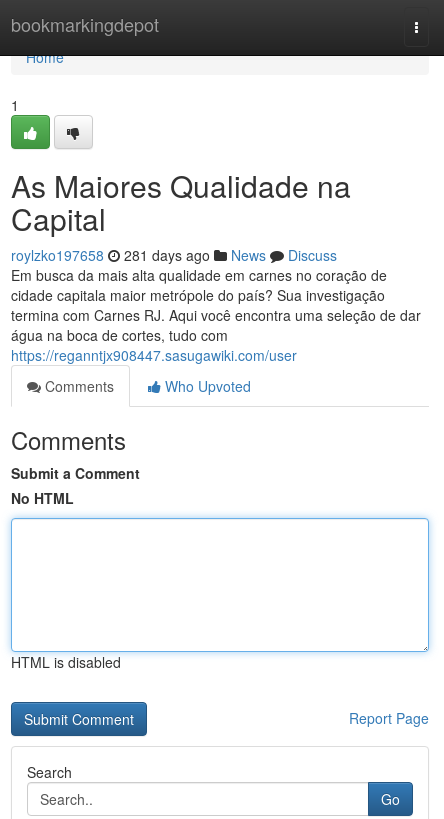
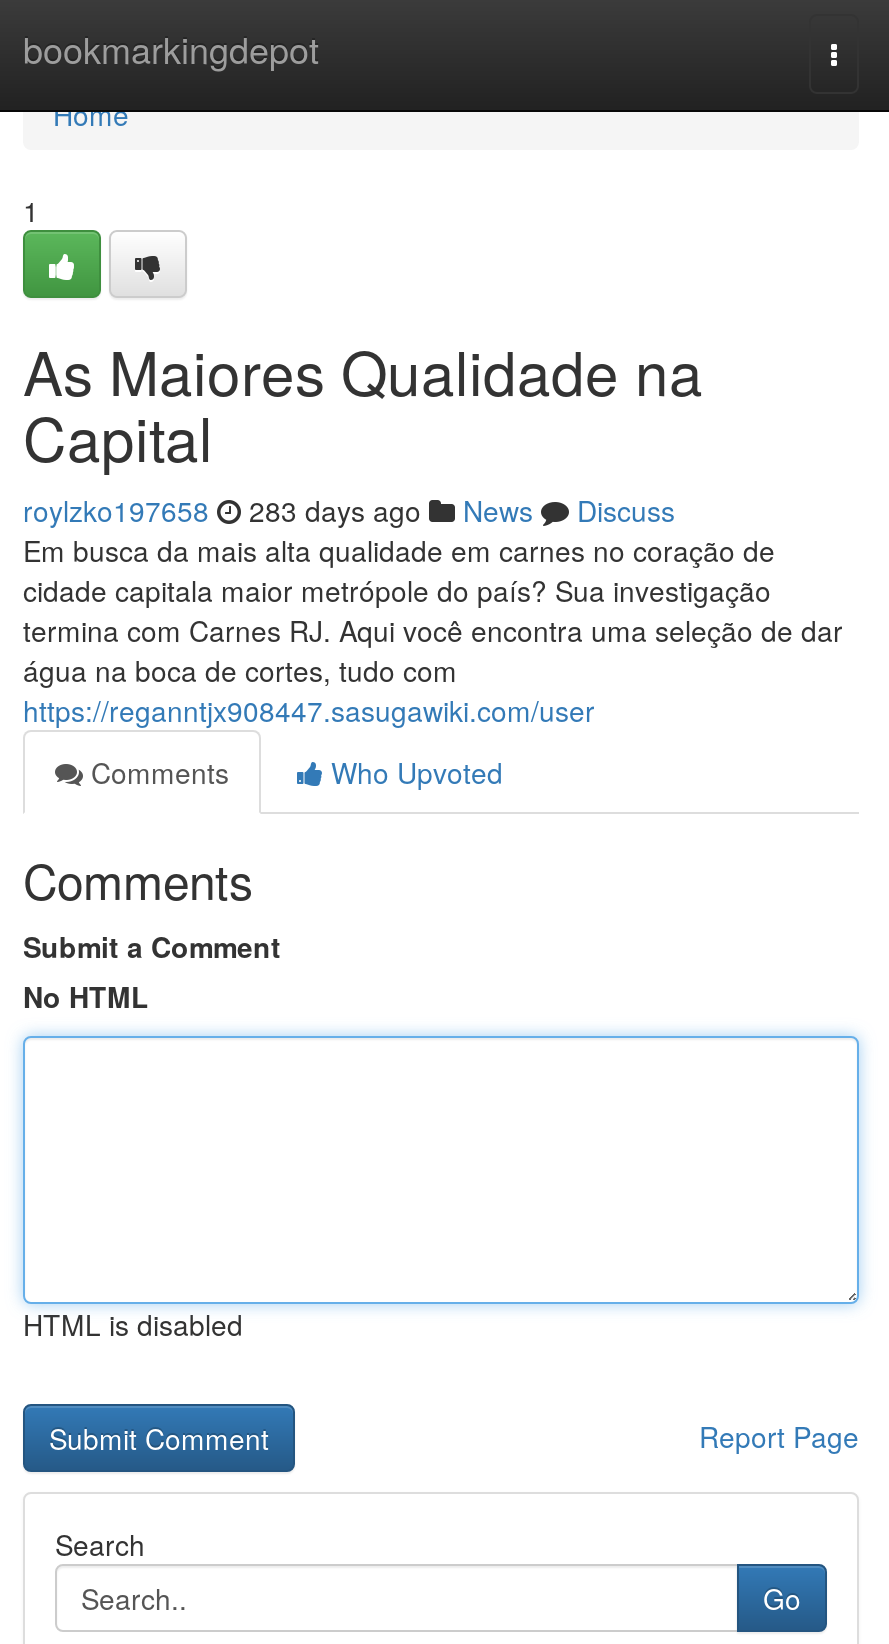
- roylzko197658 281 days ago News Discuss
+ roylzko197658 283 days ago News Discuss
